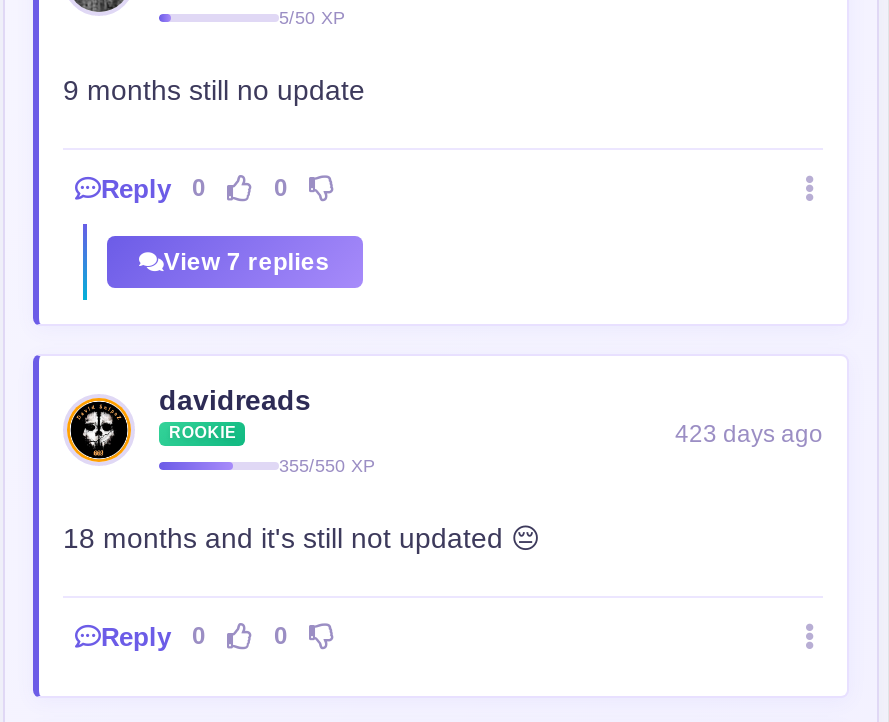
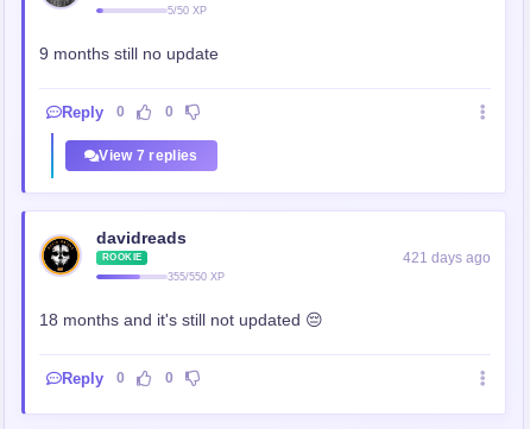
- 423 days ago
+ 421 days ago
